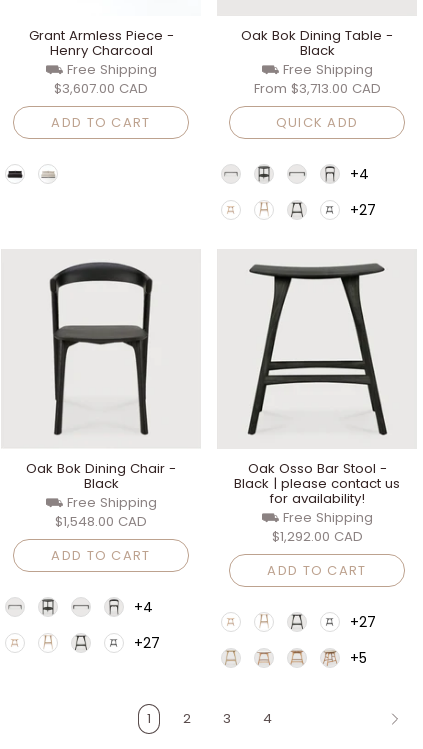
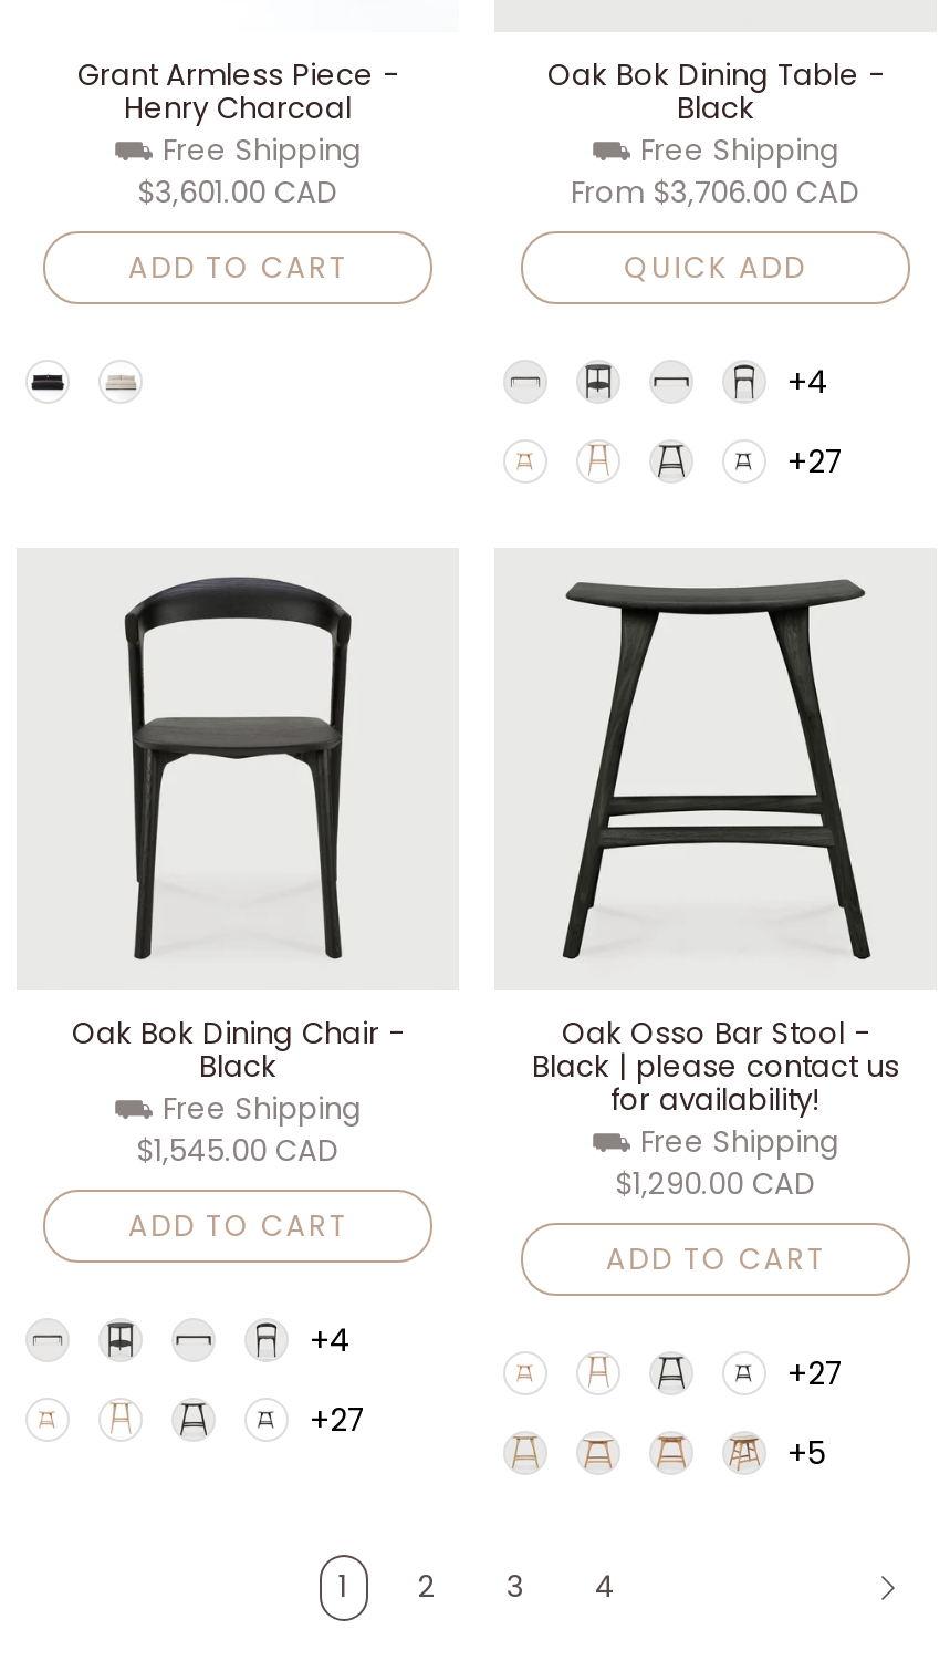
- $3,607.00 CAD
+ $3,601.00 CAD

- From $3,713.00 CAD
+ From $3,706.00 CAD

- $1,548.00 CAD
+ $1,545.00 CAD

- $1,292.00 CAD
+ $1,290.00 CAD
